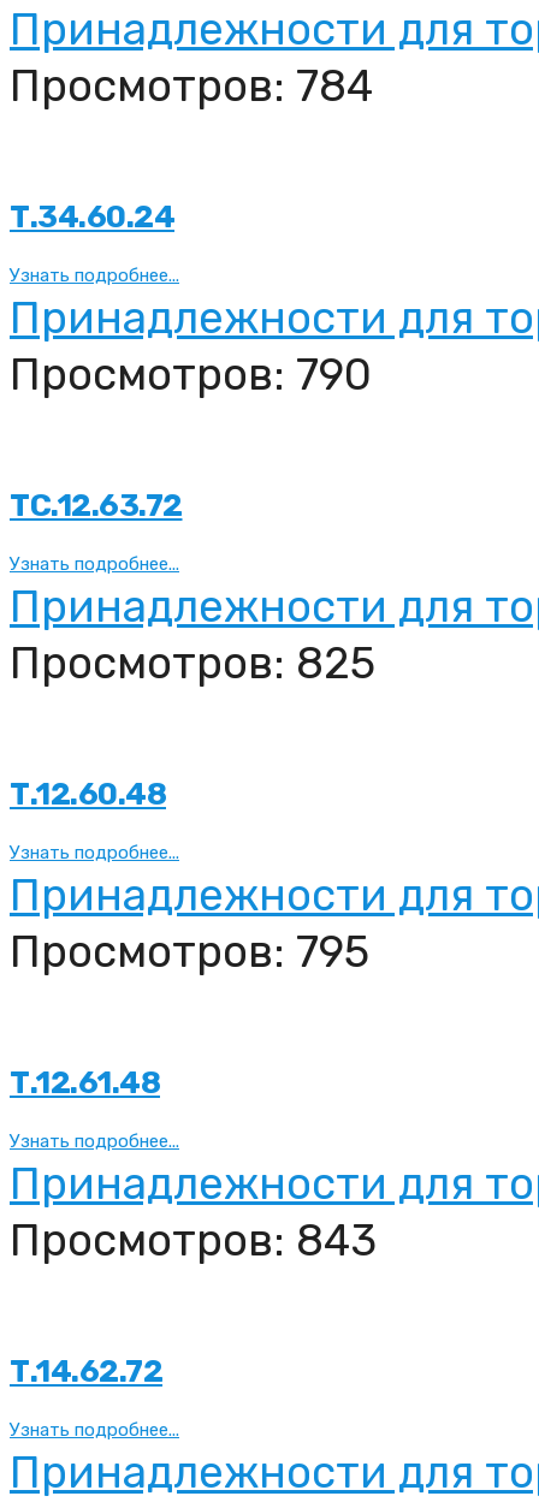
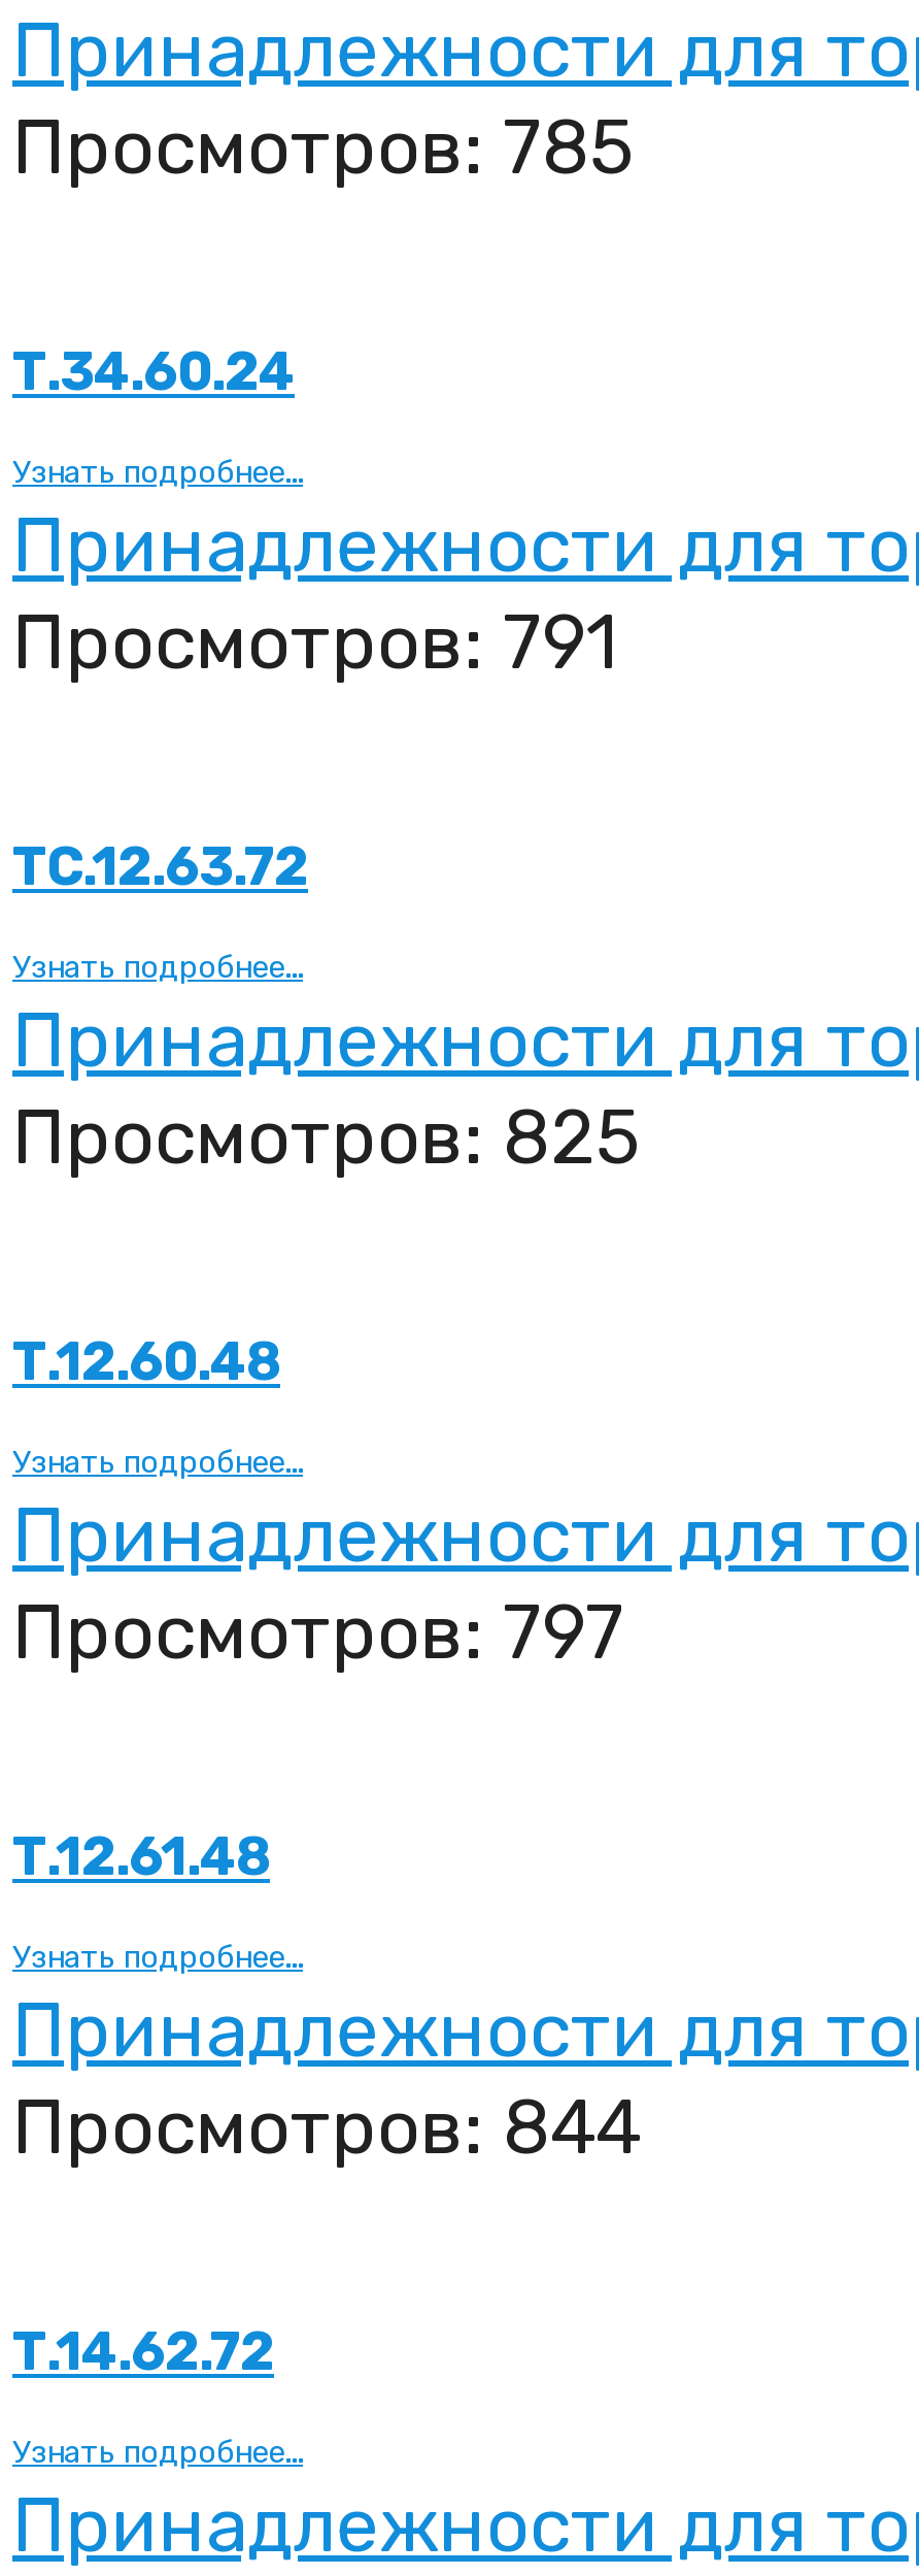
- Просмотров: 784
+ Просмотров: 785

- Просмотров: 790
+ Просмотров: 791

- Просмотров: 795
+ Просмотров: 797

- Просмотров: 843
+ Просмотров: 844
